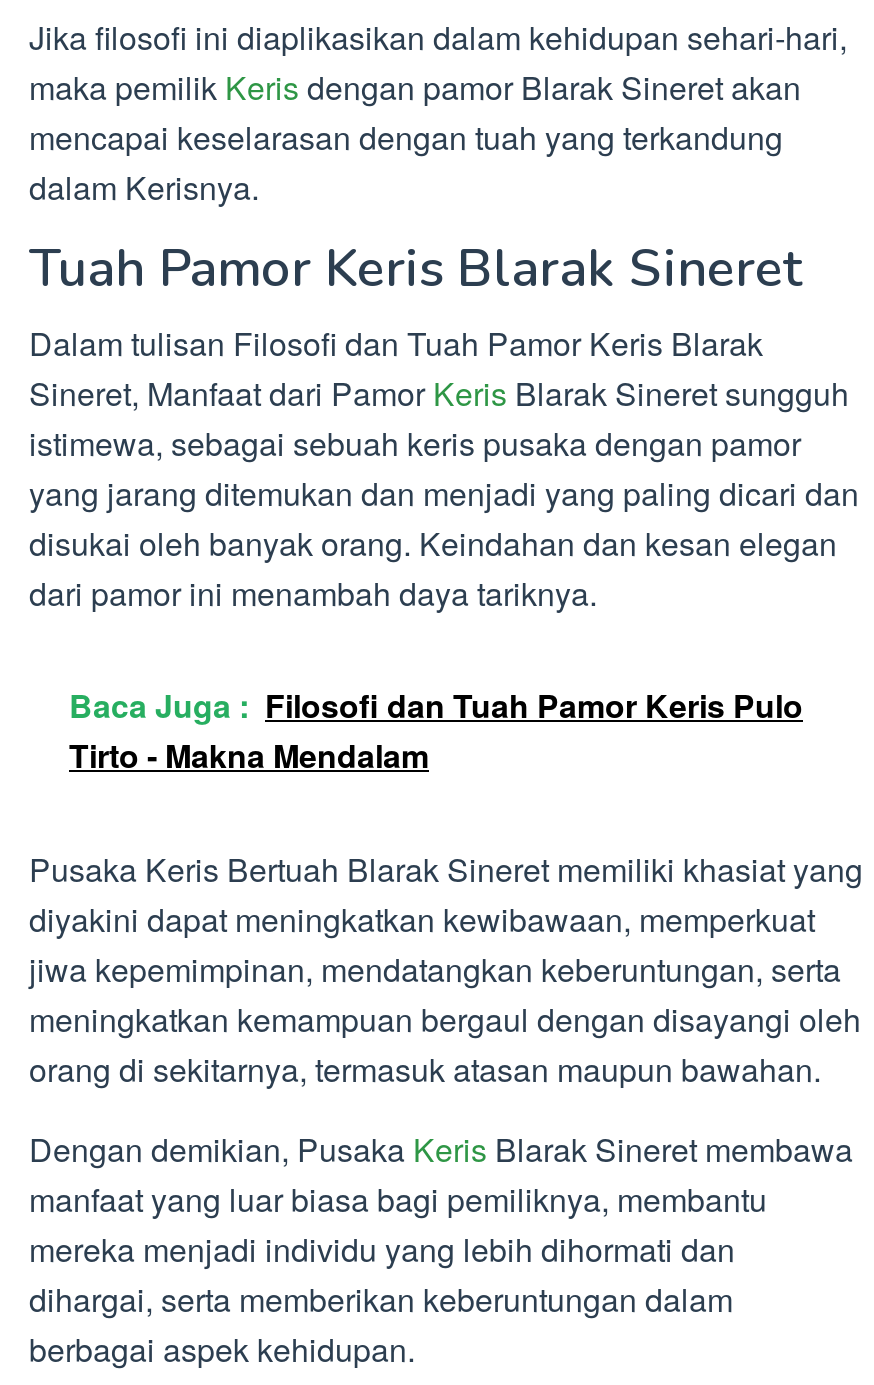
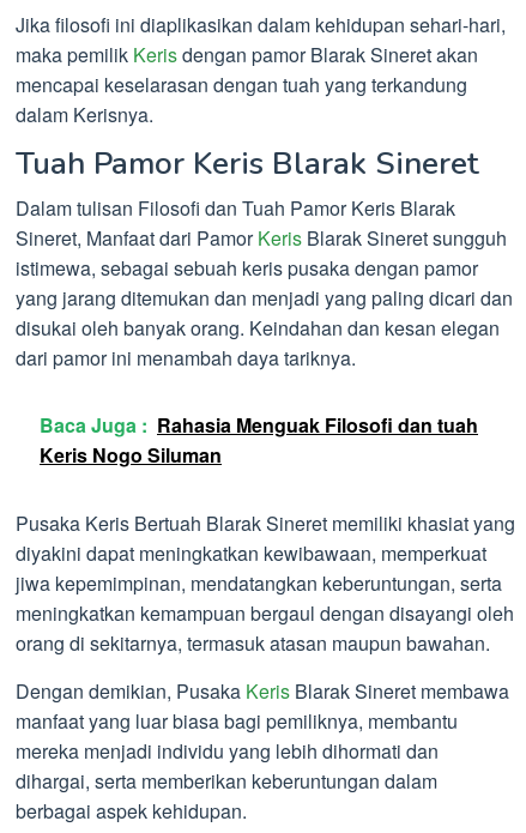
- Baca Juga : Filosofi dan Tuah Pamor Keris Pulo
- Tirto - Makna Mendalam
+ Baca Juga : Rahasia Menguak Filosofi dan tuah
+ Keris Nogo Siluman
